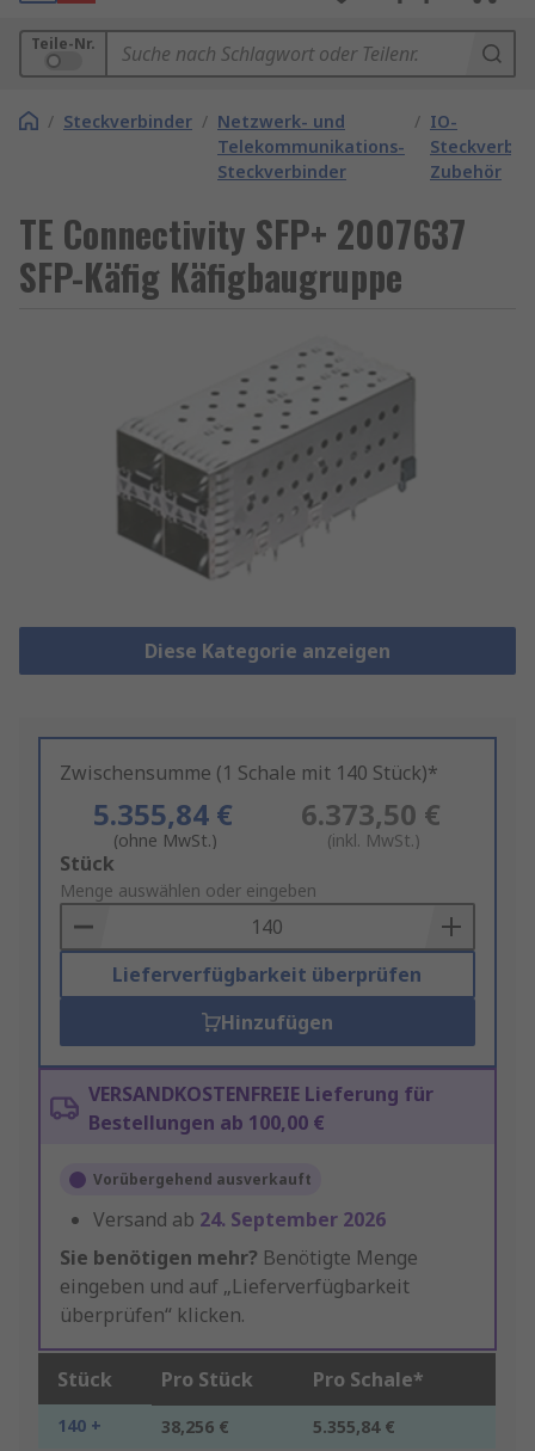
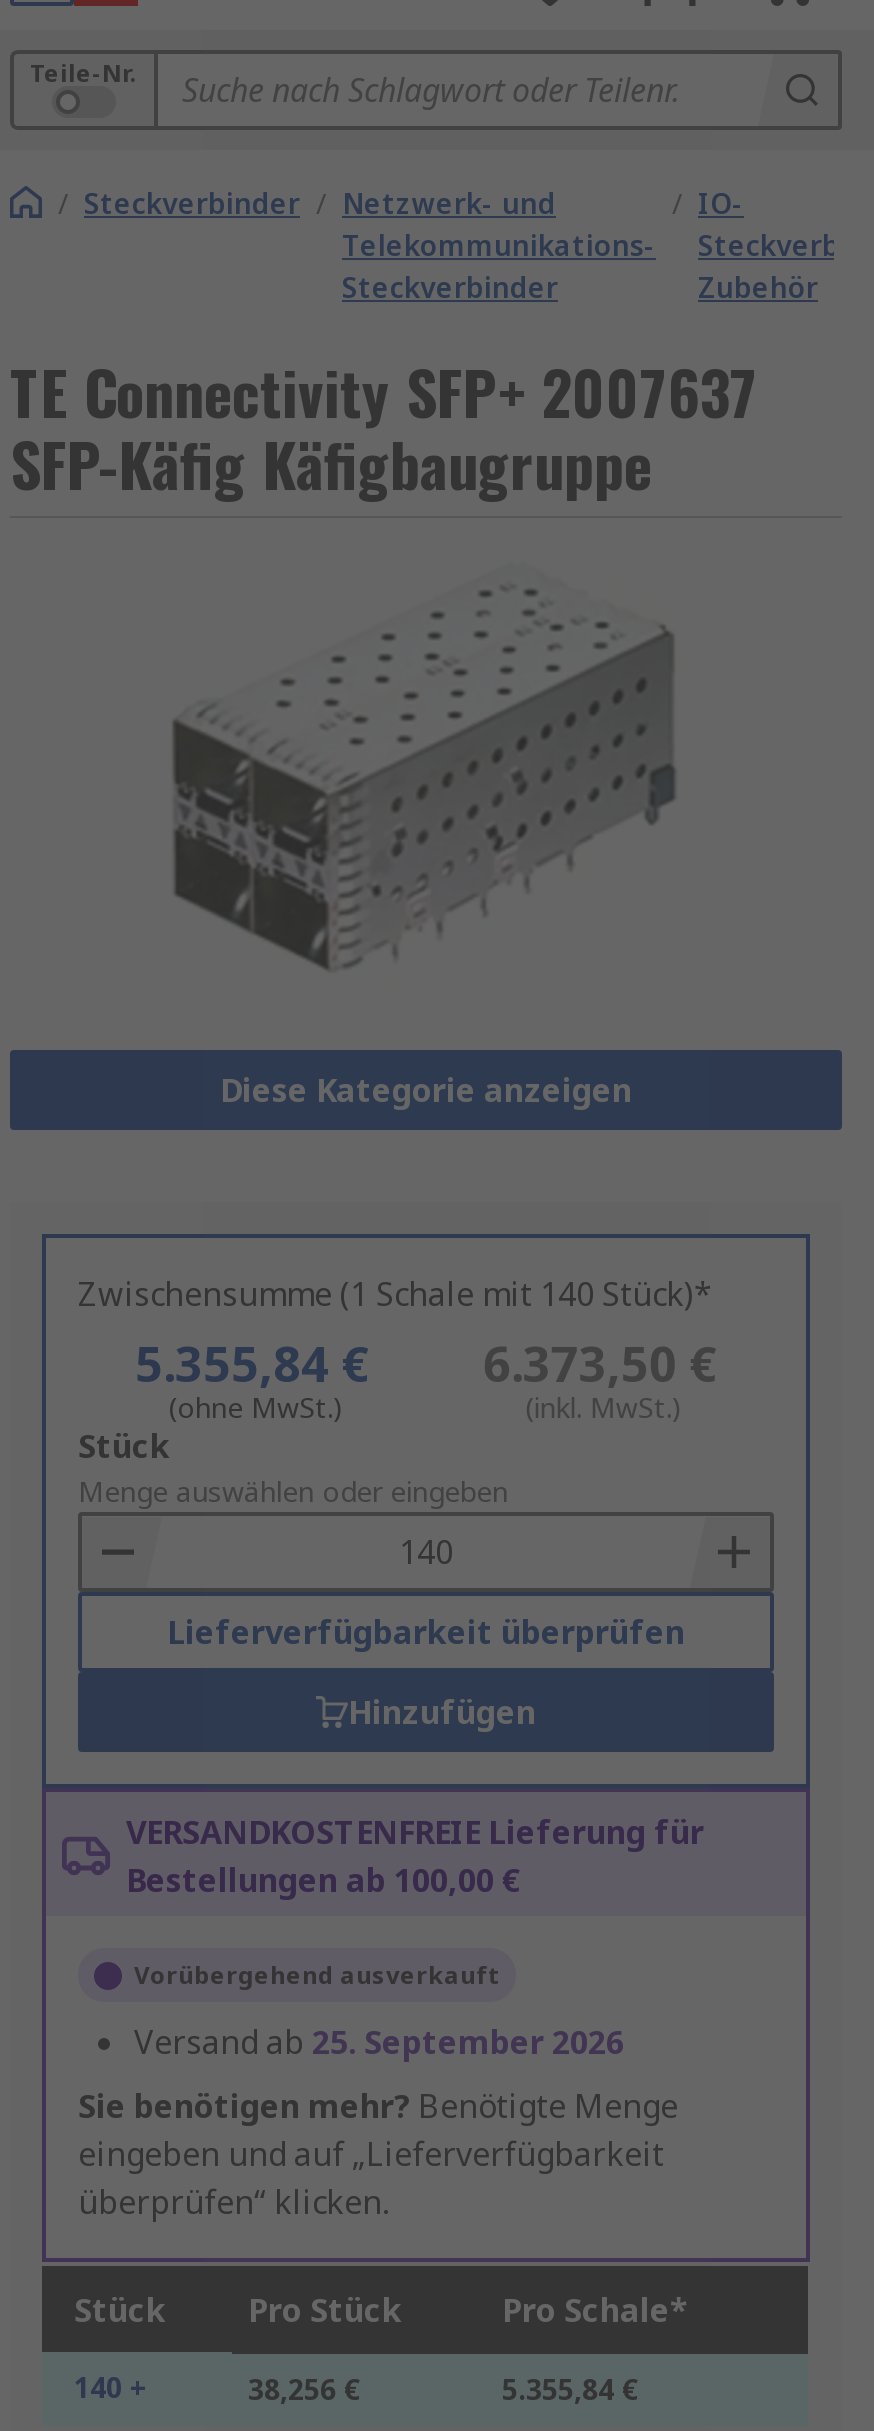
- Versand ab 24. September 2026
+ Versand ab 25. September 2026
